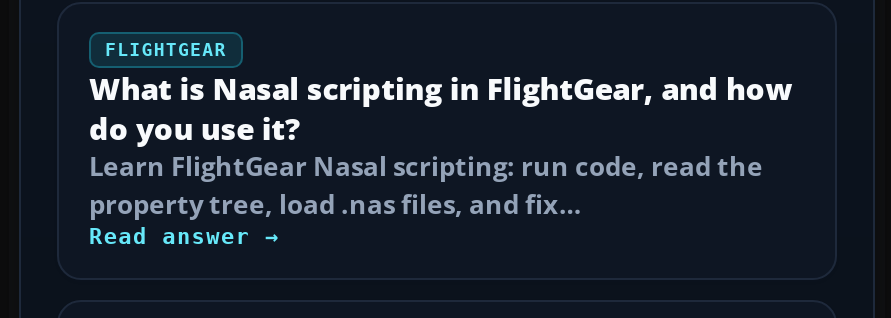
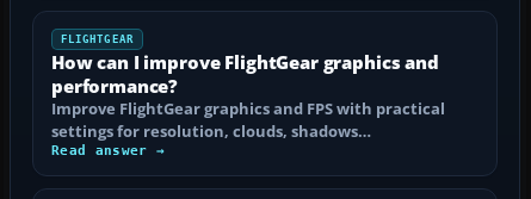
- What is Nasal scripting in FlightGear, and how
- do you use it?
- Learn FlightGear Nasal scripting: run code, read the
- property tree, load .nas files, and fix…
+ How can I improve FlightGear graphics and
+ performance?
+ Improve FlightGear graphics and FPS with practical
+ settings for resolution, clouds, shadows…
